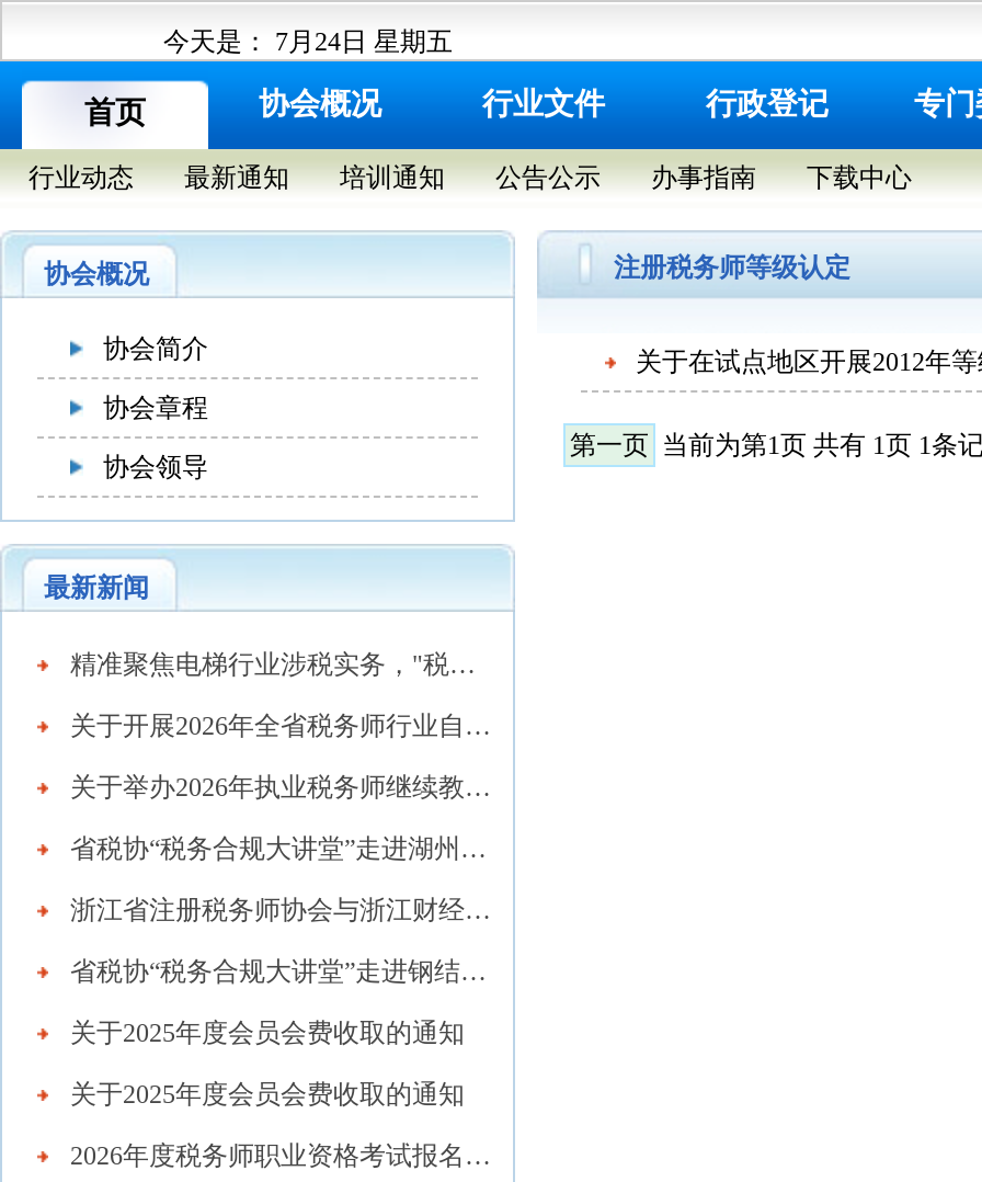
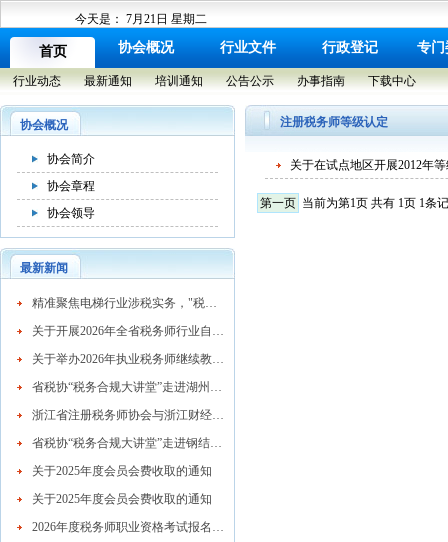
- 今天是：7月24日 星期五
+ 今天是：7月21日 星期二
